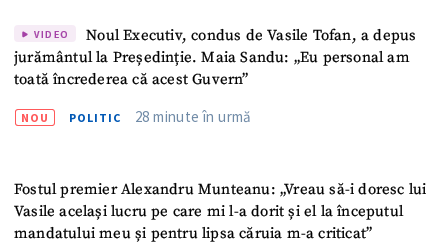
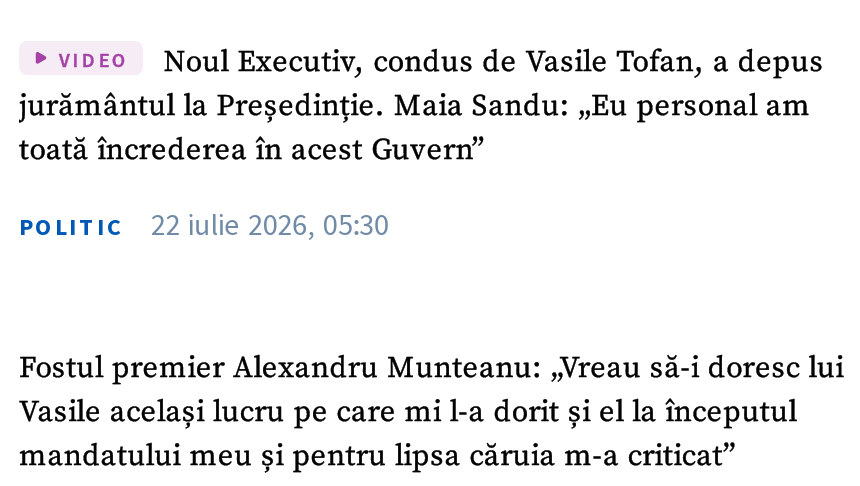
- toată încrederea că acest Guvern”
- NOU
+ toată încrederea în acest Guvern”

- 28 minute în urmă
+ 22 iulie 2026, 05:30
